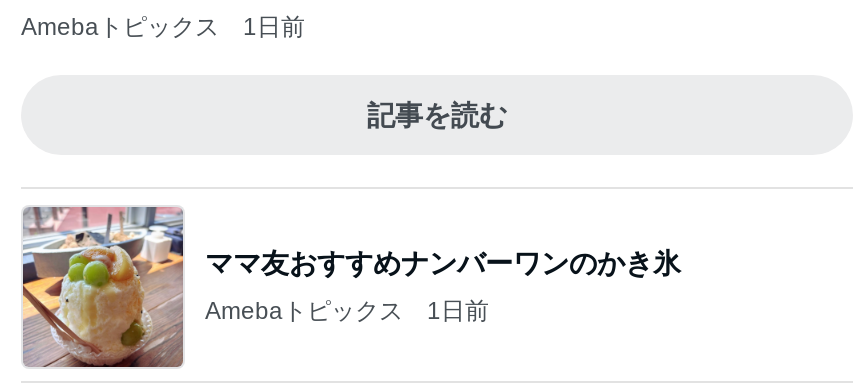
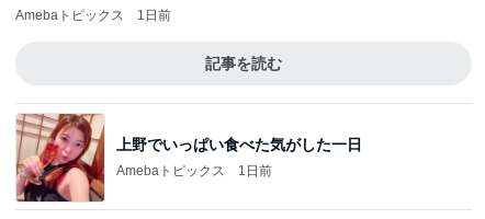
- [image]
- ママ友おすすめナンバーワンのかき氷
+ [image]
+ 上野でいっぱい食べた気がした一日
